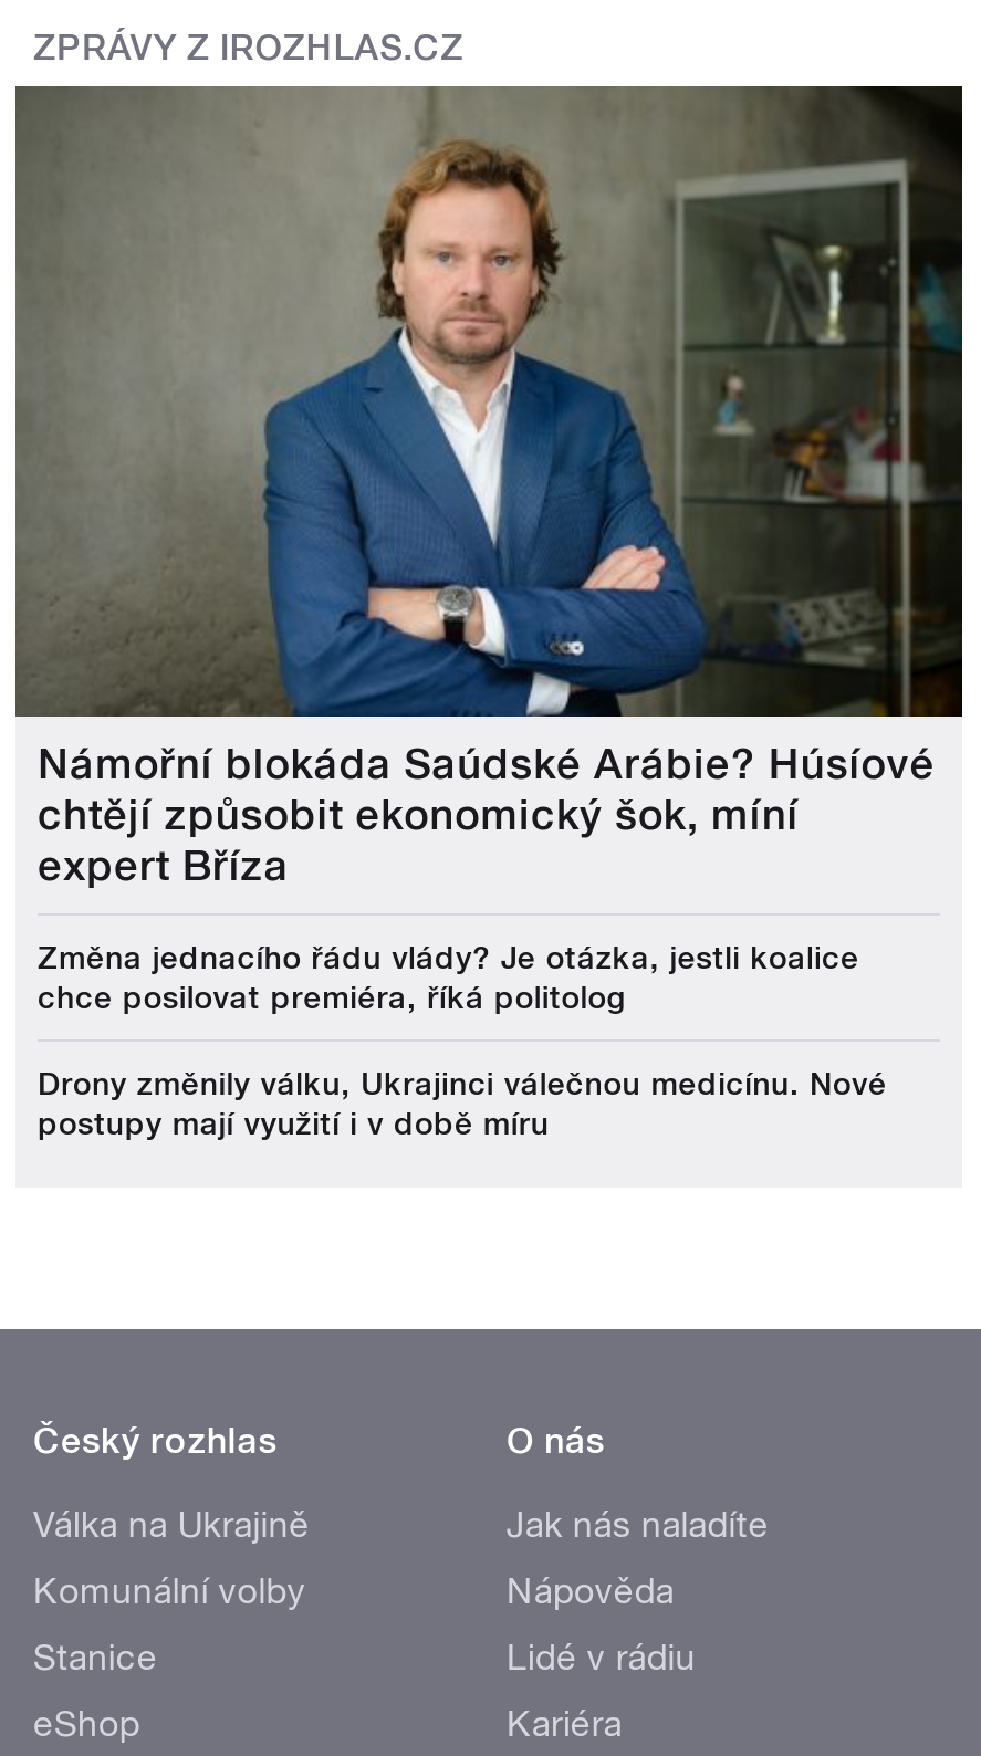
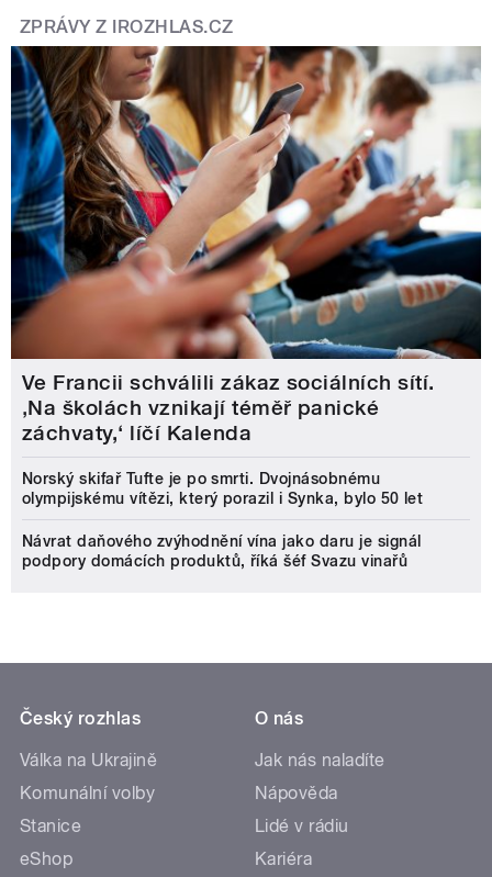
- [image]
- Námořní blokáda Saúdské Arábie? Húsíové
- chtějí způsobit ekonomický šok, míní
- expert Bříza
+ [image]
+ Ve Francii schválili zákaz sociálních sítí.
+ ‚Na školách vznikají téměř panické
+ záchvaty,‘ líčí Kalenda

- Změna jednacího řádu vlády? Je otázka, jestli koalice
- chce posilovat premiéra, říká politolog
+ Norský skifař Tufte je po smrti. Dvojnásobnému
+ olympijskému vítězi, který porazil i Synka, bylo 50 let

- Drony změnily válku, Ukrajinci válečnou medicínu. Nové
- postupy mají využití i v době míru
+ Návrat daňového zvýhodnění vína jako daru je signál
+ podpory domácích produktů, říká šéf Svazu vinařů
